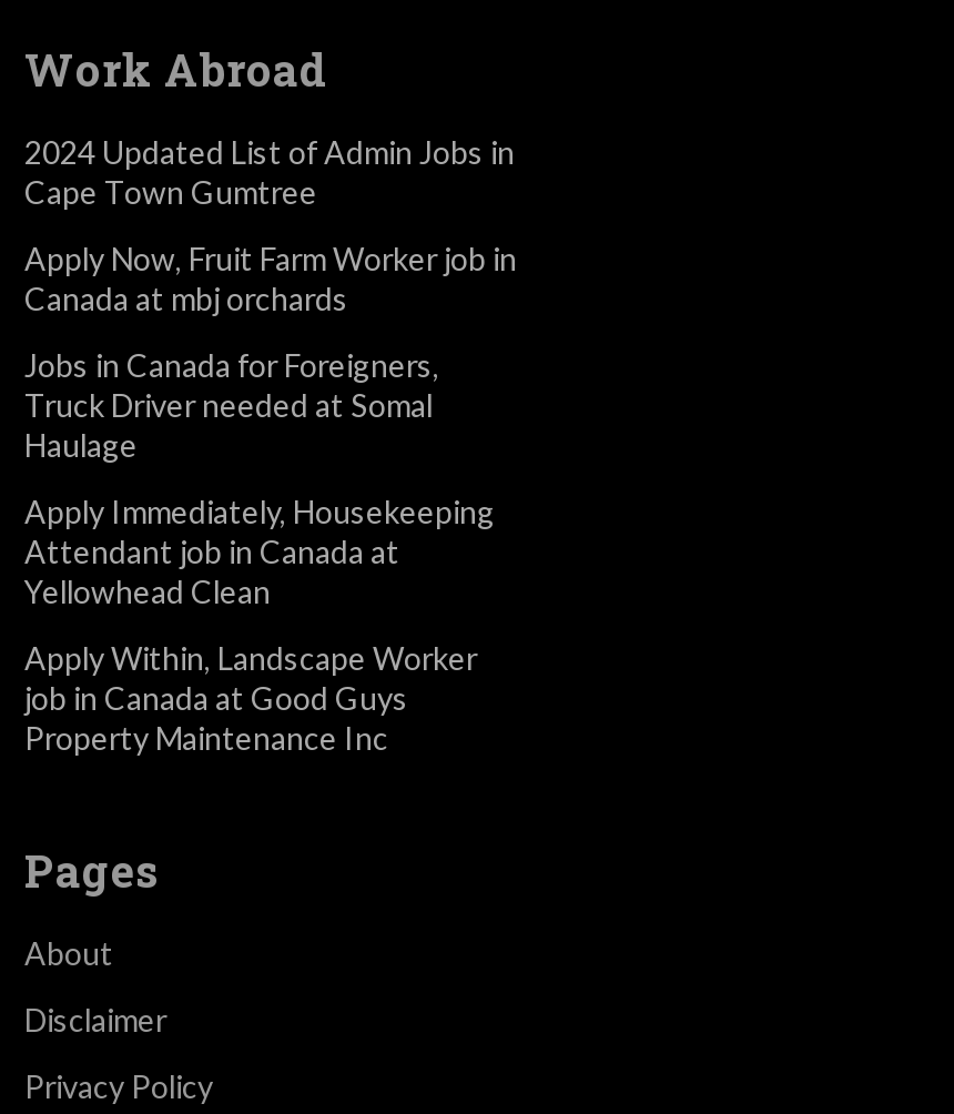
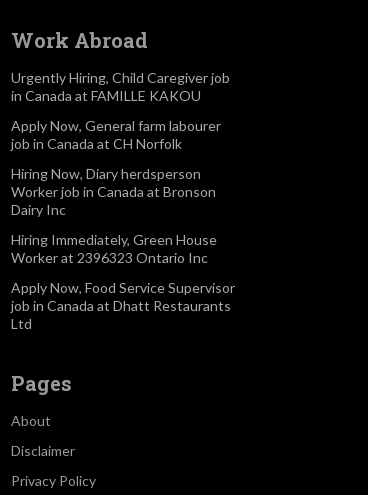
- 2024 Updated List of Admin Jobs in
- Cape Town Gumtree
+ Urgently Hiring, Child Caregiver job
+ in Canada at FAMILLE KAKOU

- Apply Now, Fruit Farm Worker job in
- Canada at mbj orchards
+ Apply Now, General farm labourer
+ job in Canada at CH Norfolk

- Jobs in Canada for Foreigners,
- Truck Driver needed at Somal
- Haulage
+ Hiring Now, Diary herdsperson
+ Worker job in Canada at Bronson
+ Dairy Inc

- Apply Immediately, Housekeeping
- Attendant job in Canada at
- Yellowhead Clean
+ Hiring Immediately, Green House
+ Worker at 2396323 Ontario Inc

- Apply Within, Landscape Worker
- job in Canada at Good Guys
- Property Maintenance Inc
+ Apply Now, Food Service Supervisor
+ job in Canada at Dhatt Restaurants
+ Ltd
